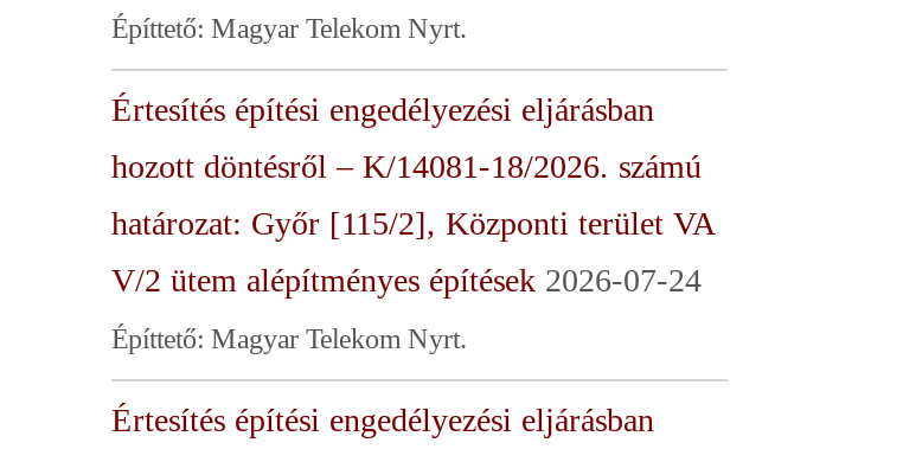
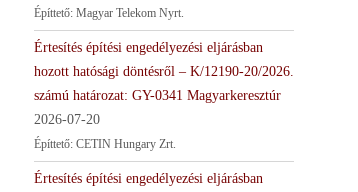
- hozott döntésről – K/14081-18/2026. számú
+ hozott hatósági döntésről – K/12190-20/2026.

- határozat: Győr [115/2], Központi terület VA
+ számú határozat: GY-0341 Magyarkeresztúr

- V/2 ütem alépítményes építések 2026-07-24
+ 2026-07-20

- Építtető: Magyar Telekom Nyrt.
+ Építtető: CETIN Hungary Zrt.
